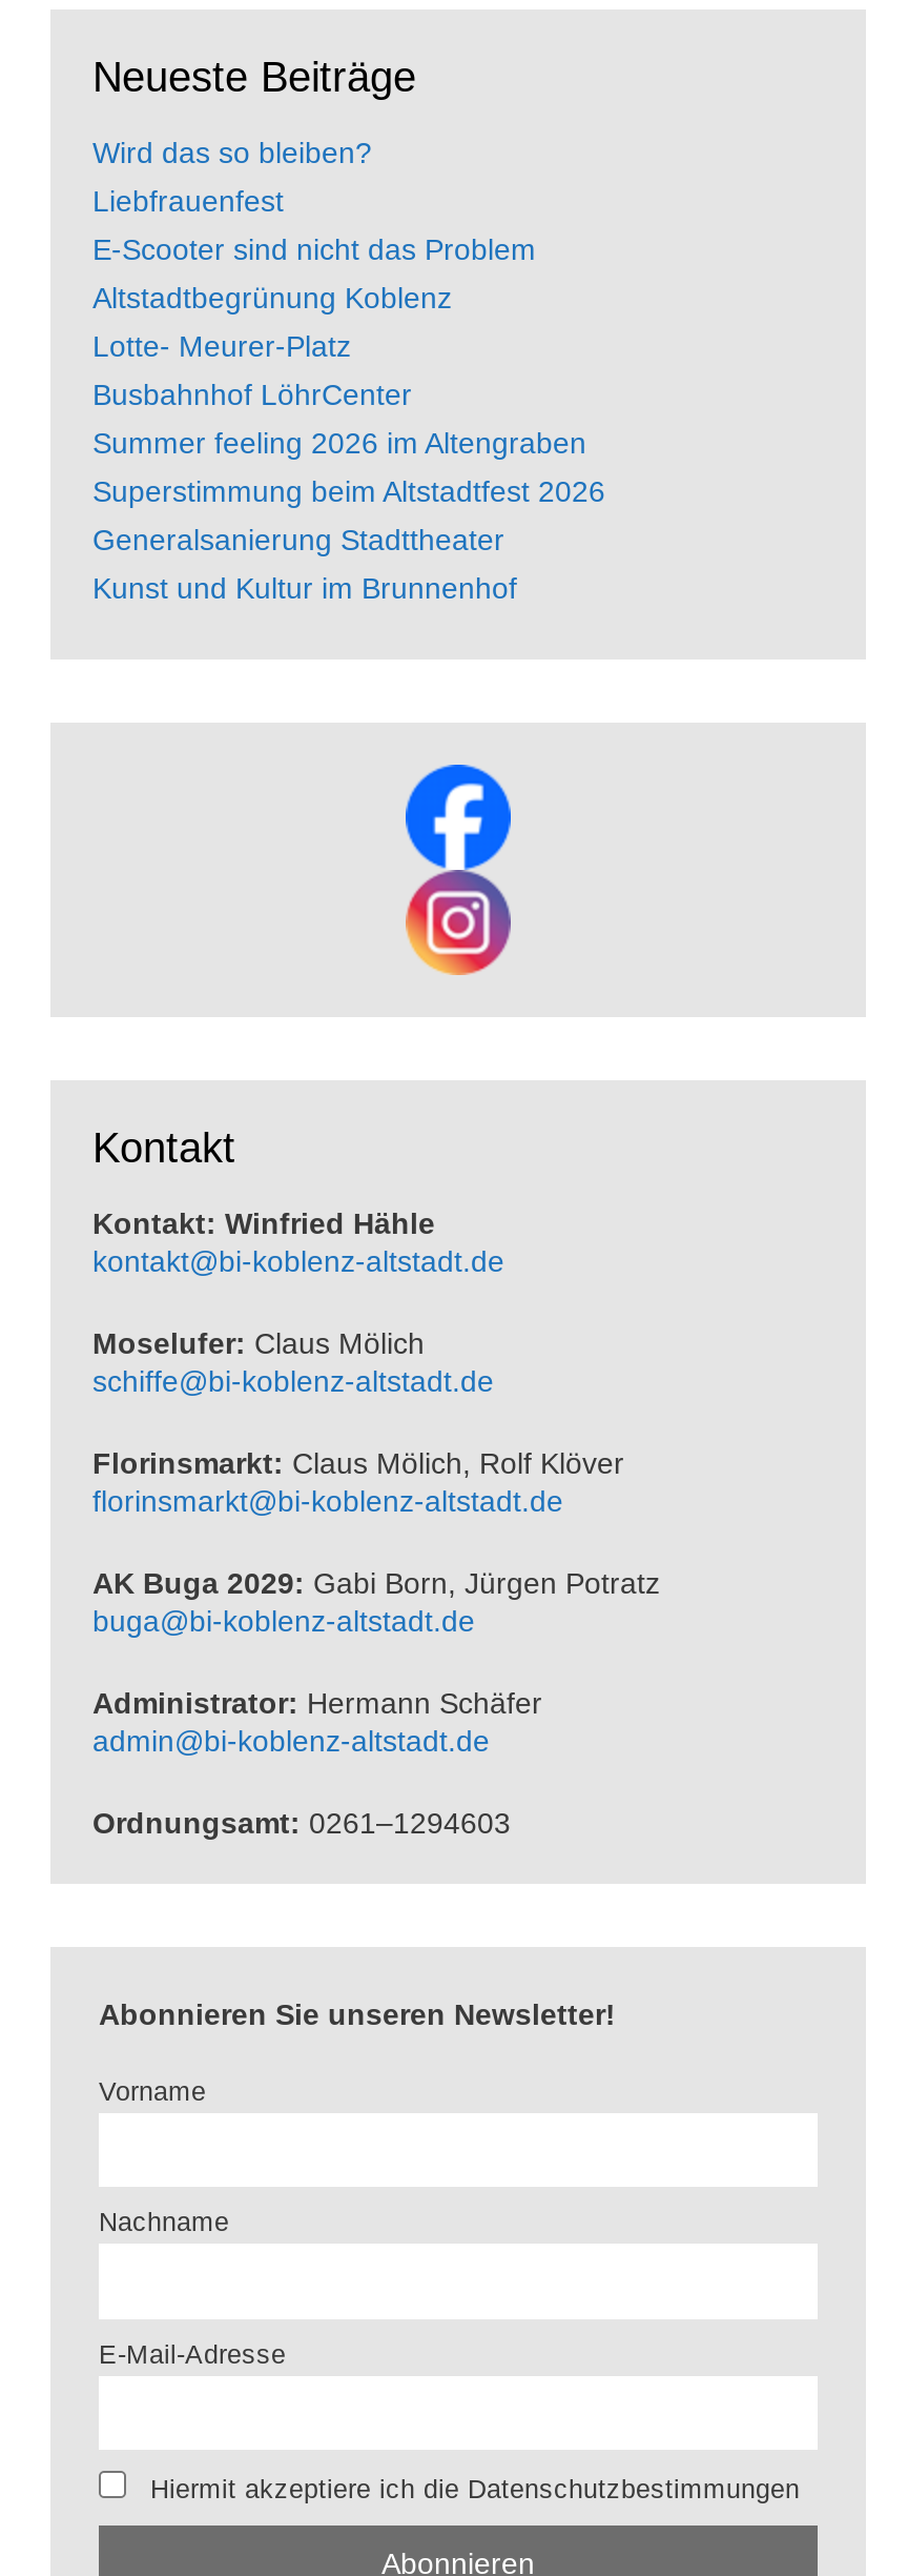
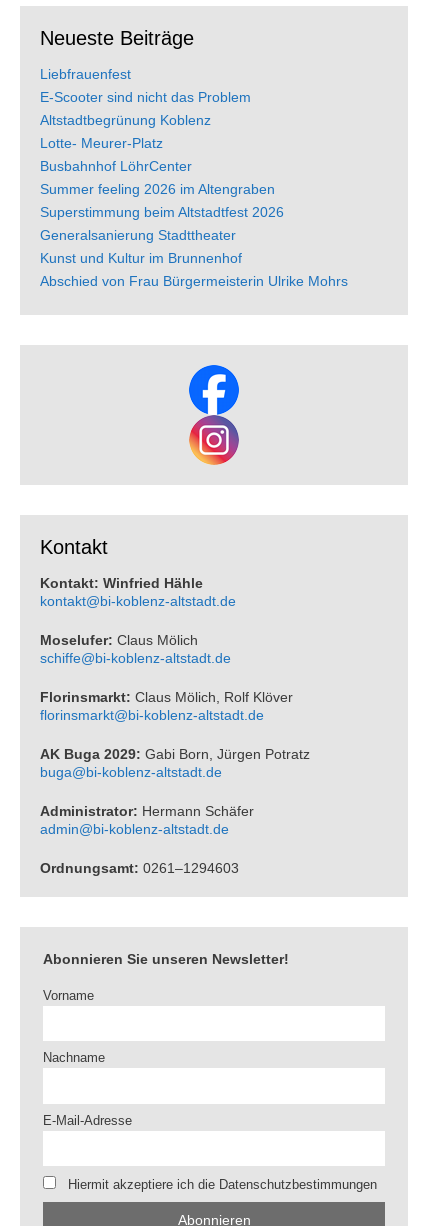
- Wird das so bleiben?

moved up: Liebfrauenfest | E‑Scooter sind nicht das Problem | Altstadtbegrünung Koblenz | ... | Generalsanierung Stadttheater | Kunst und Kultur im Brunnenhof

+ Abschied von Frau Bürgermeisterin Ulrike Mohrs
